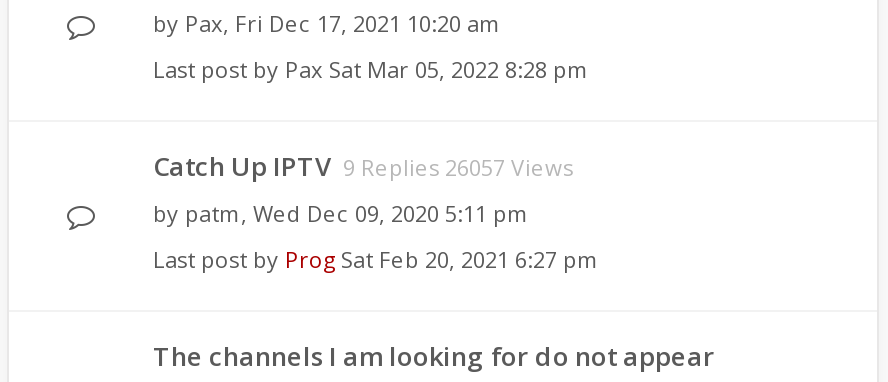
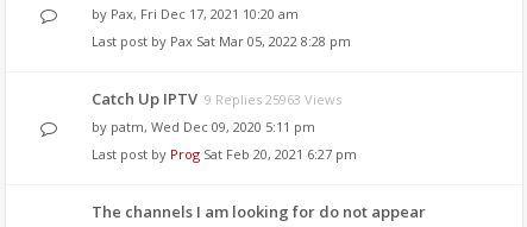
- Catch Up IPTV 9 Replies 26057 Views
+ Catch Up IPTV 9 Replies 25963 Views
